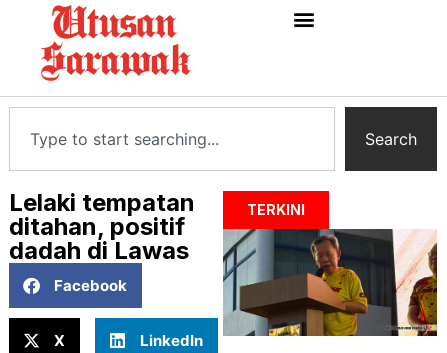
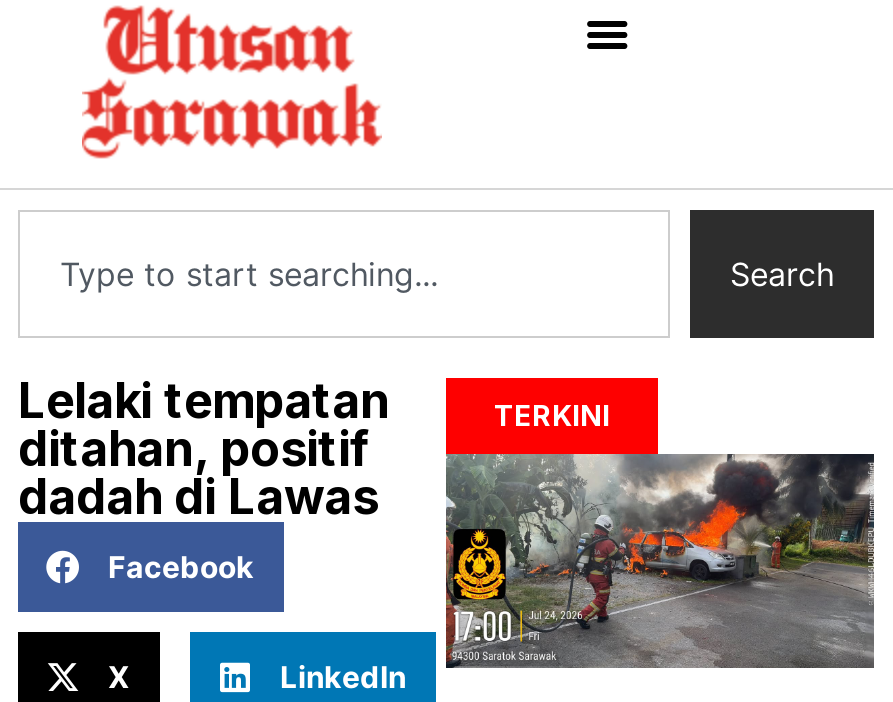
- [image]
+ [image]
